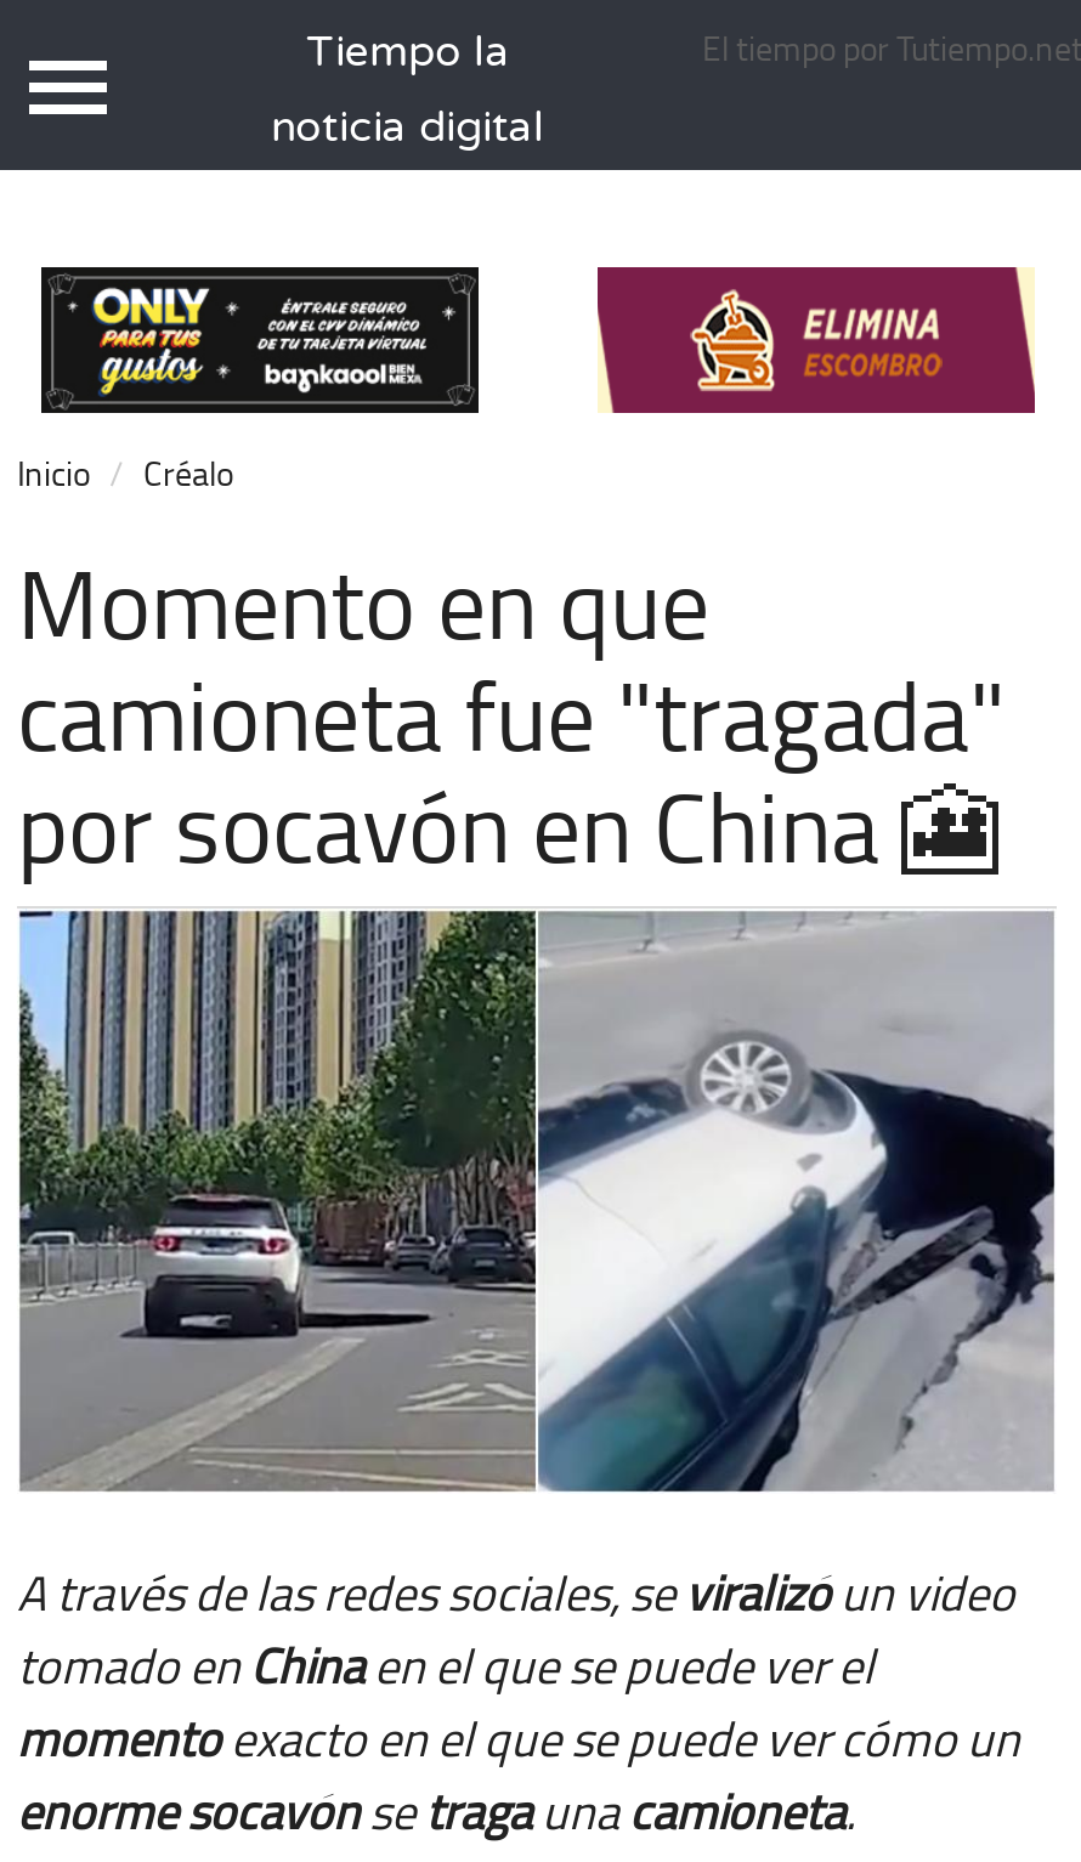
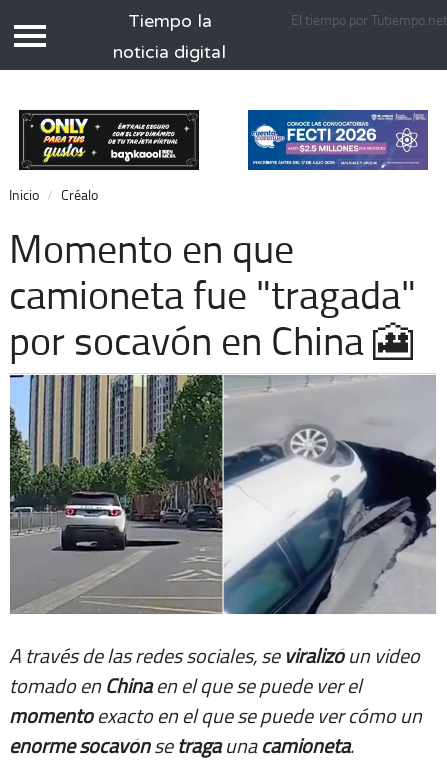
- [image]
+ [image]
